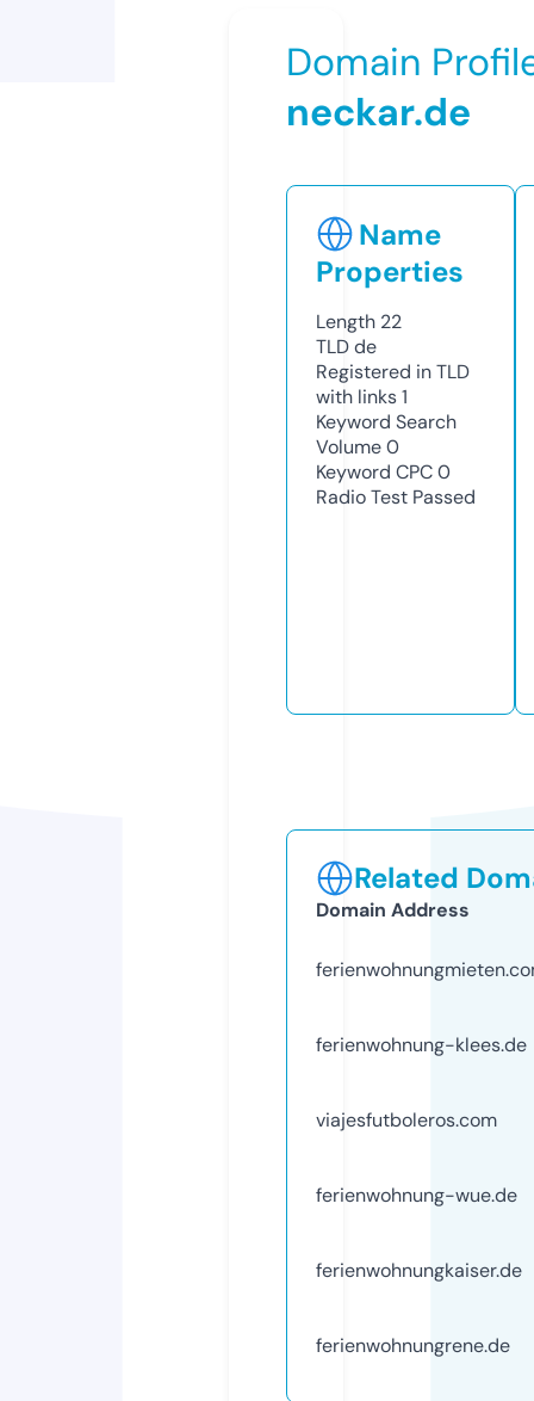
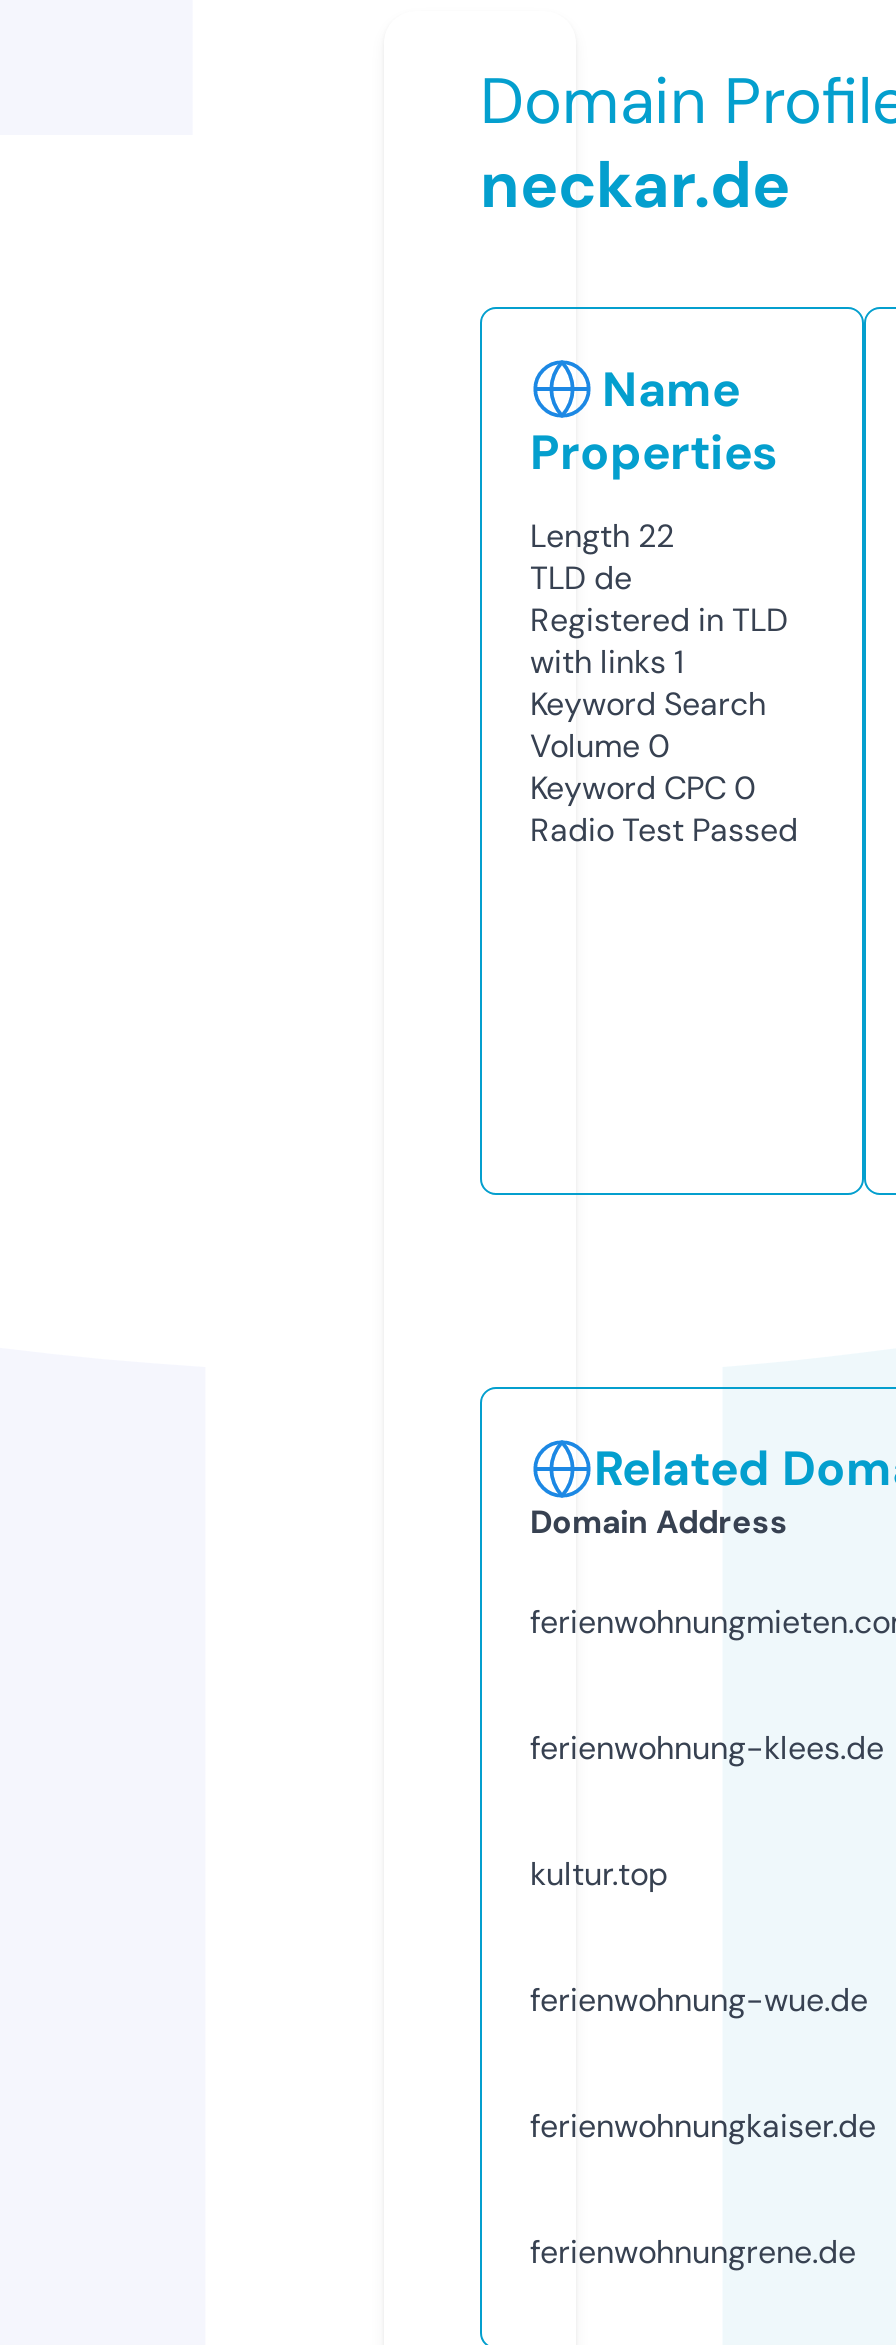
- viajesfutboleros.com
+ kultur.top
